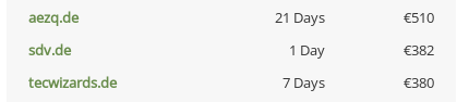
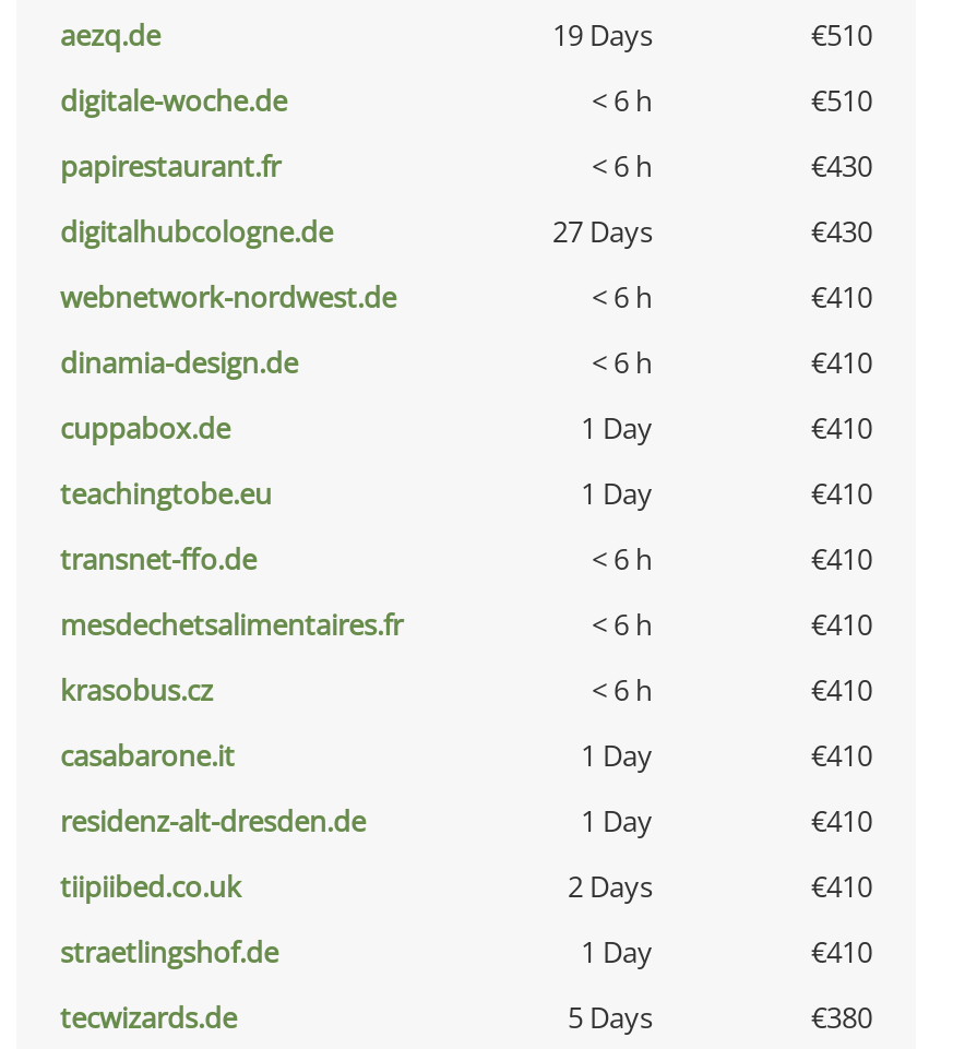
- 21 Days
+ 19 Days

- sdv.de
+ digitale-woche.de
+ < 6 h
+ €510
+ papirestaurant.fr
+ < 6 h
+ €430
+ digitalhubcologne.de
+ 27 Days
+ €430
+ webnetwork-nordwest.de
+ < 6 h
+ €410
+ dinamia-design.de
+ < 6 h
+ €410
+ cuppabox.de

- €382
+ €410
+ teachingtobe.eu
+ 1 Day
+ €410
+ transnet-ffo.de
+ < 6 h
+ €410
+ mesdechetsalimentaires.fr
+ < 6 h
+ €410
+ krasobus.cz
+ < 6 h
+ €410
+ casabarone.it
+ 1 Day
+ €410
+ residenz-alt-dresden.de
+ 1 Day
+ €410
+ tiipiibed.co.uk
+ 2 Days
+ €410
+ straetlingshof.de
+ 1 Day
+ €410

- 7 Days
+ 5 Days
